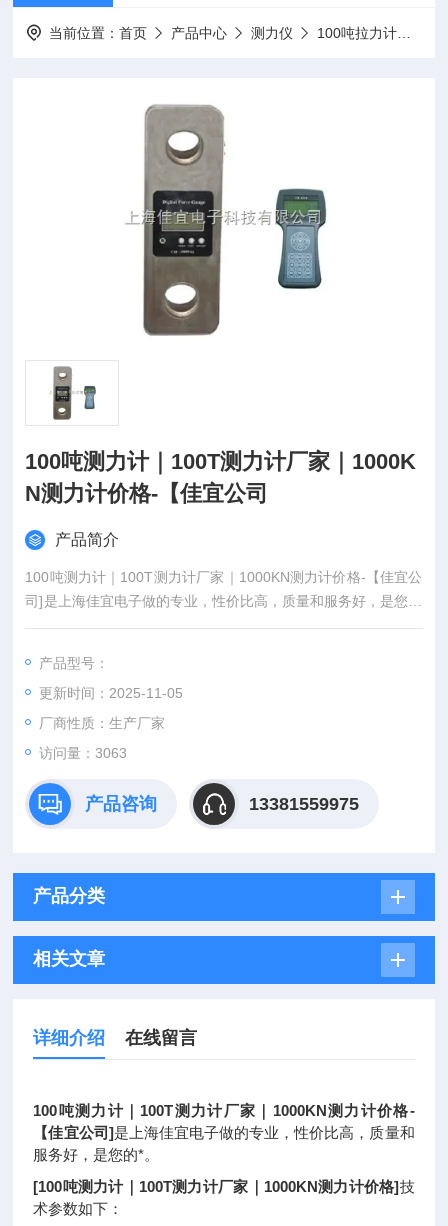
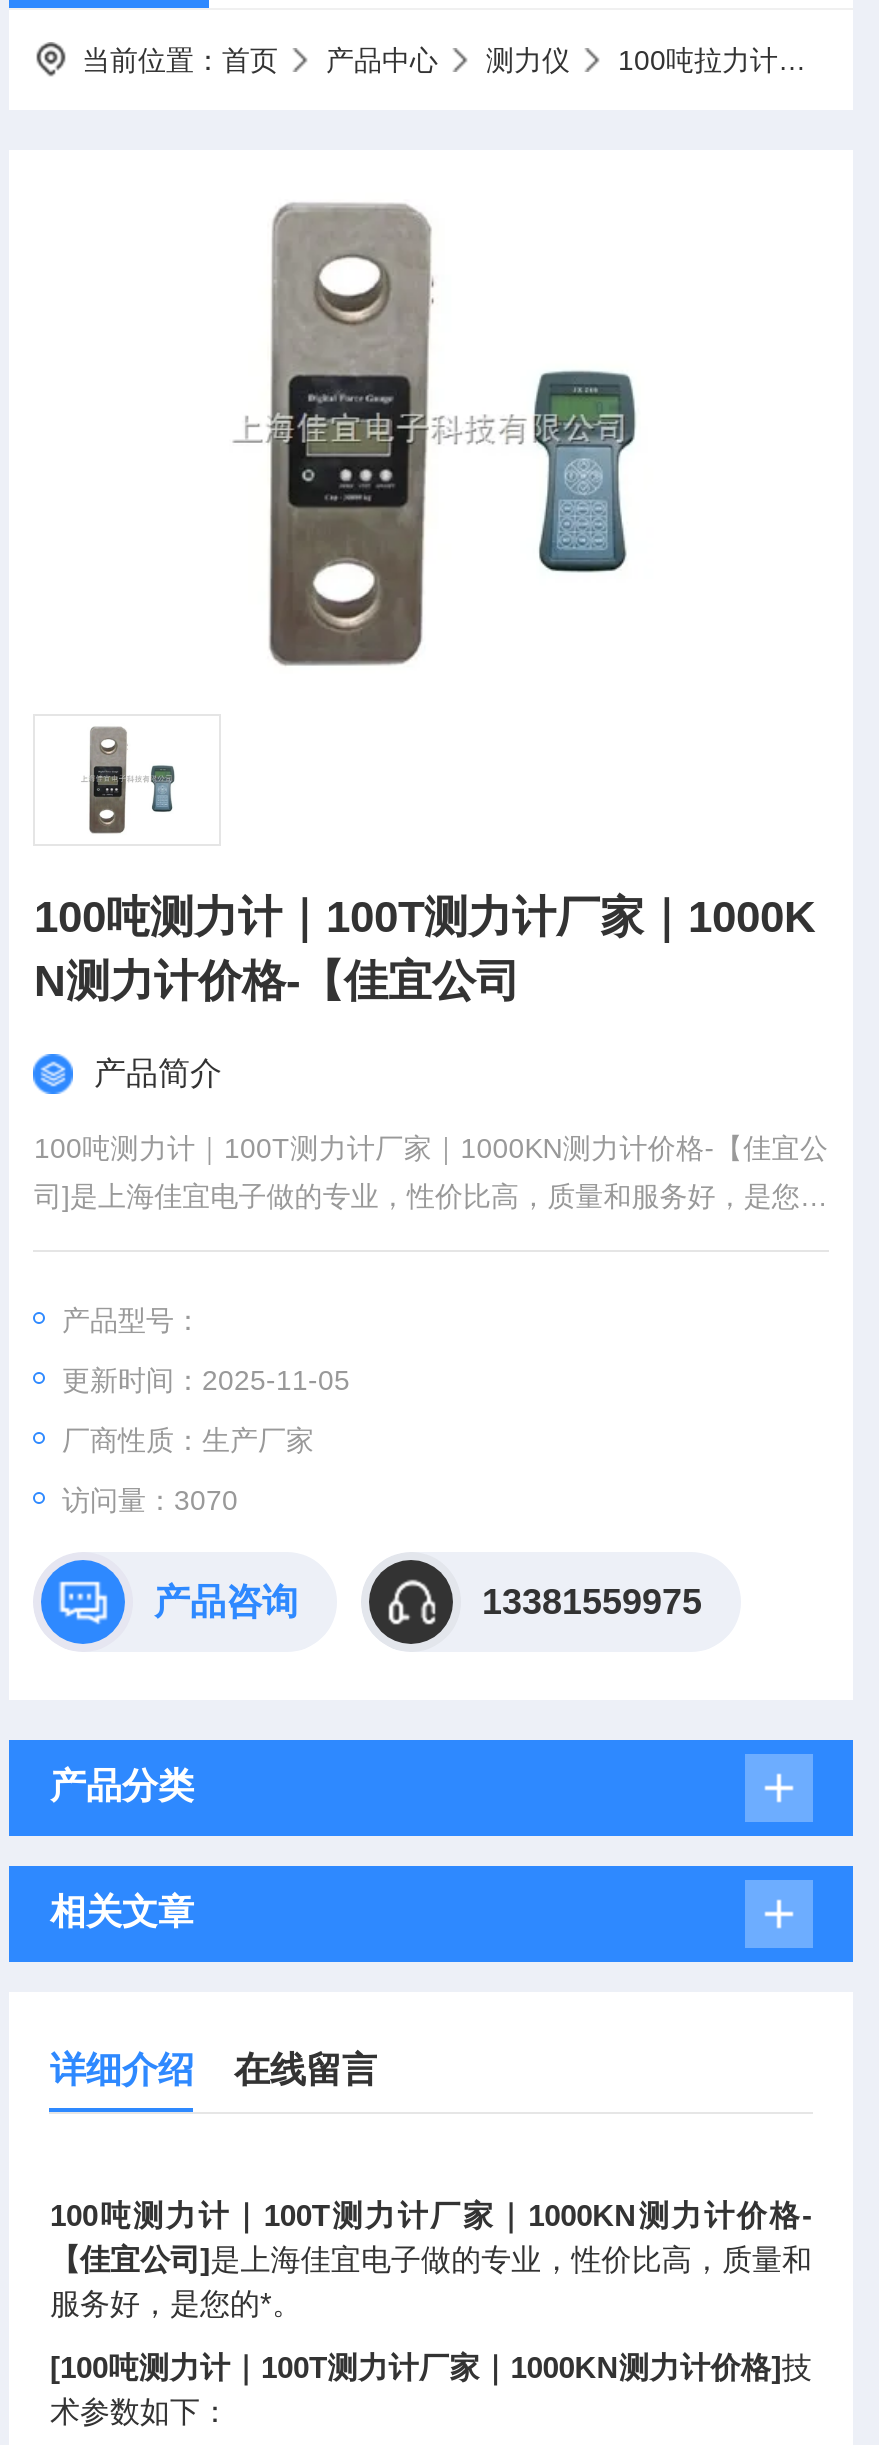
- 访问量：3063
+ 访问量：3070
